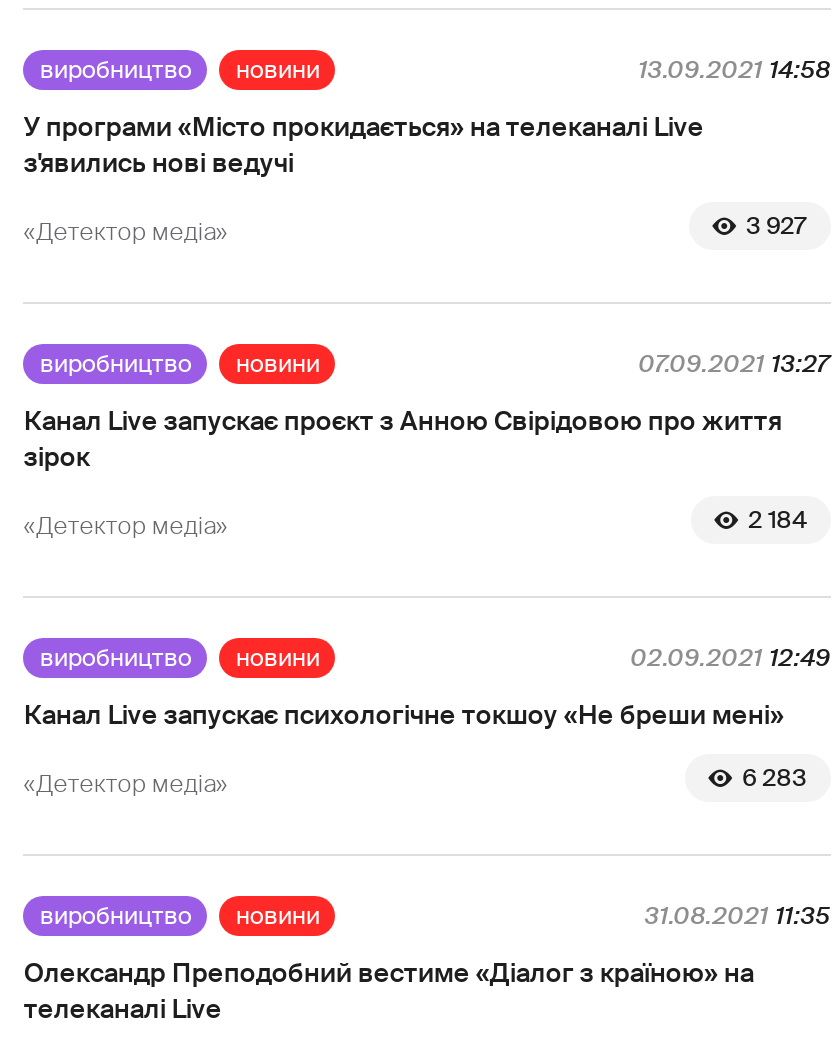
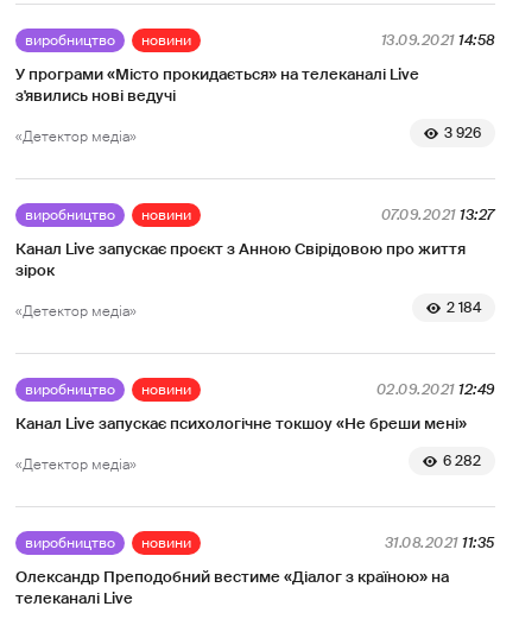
- 3 927
+ 3 926

- 6 283
+ 6 282
